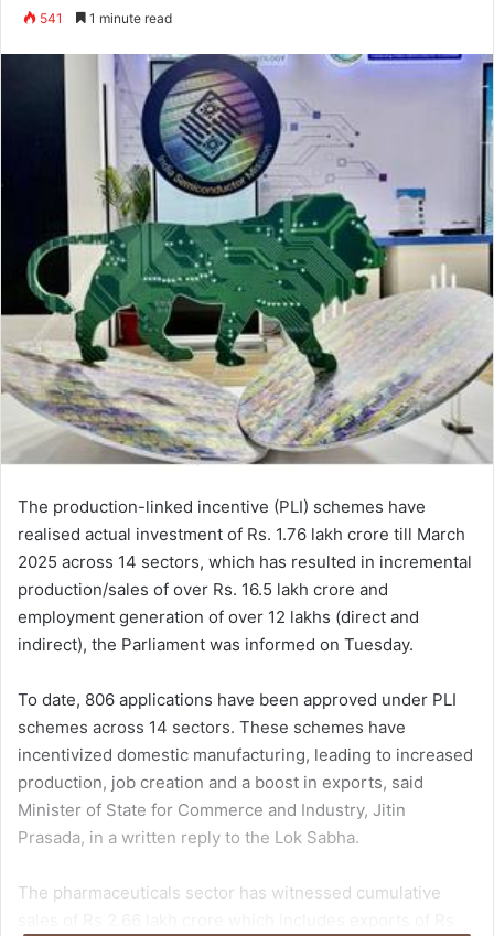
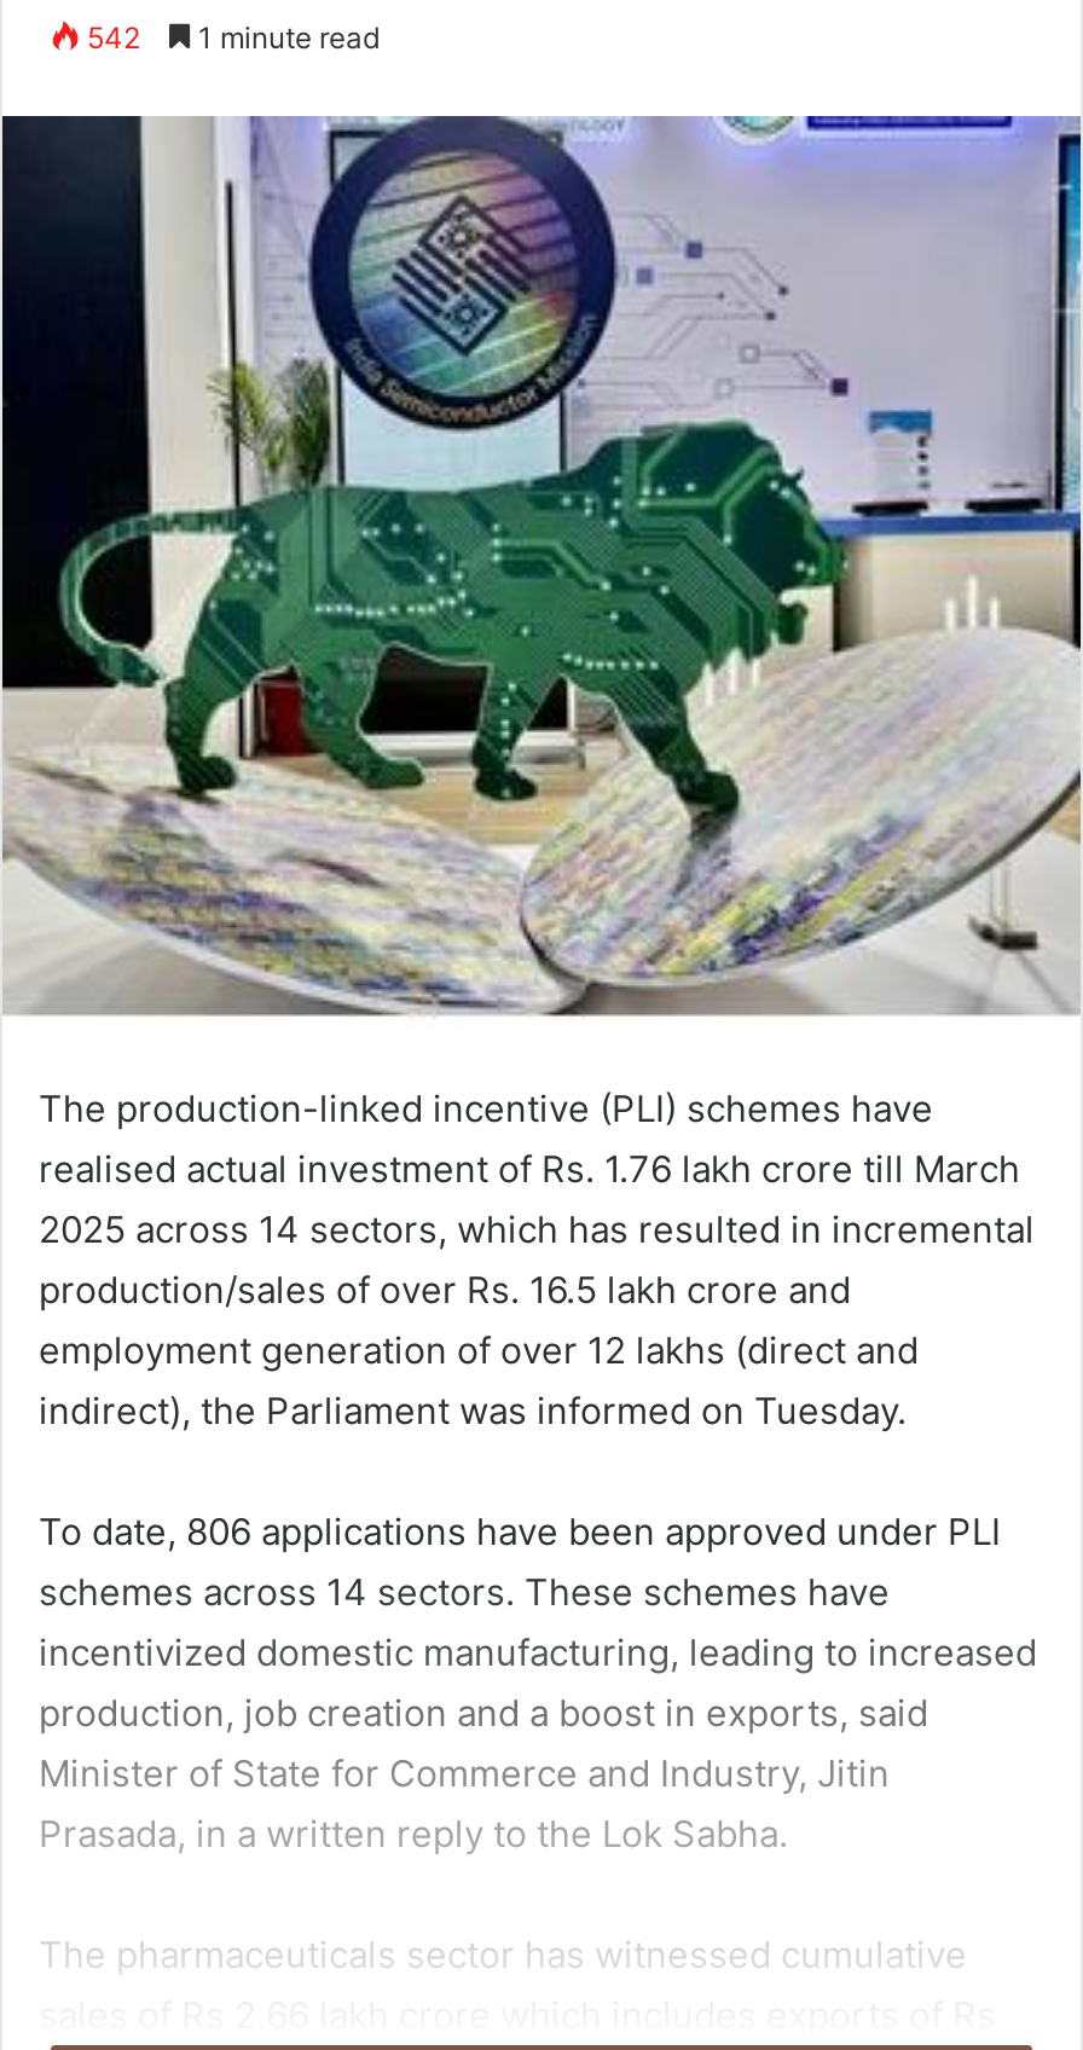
- 541 1 minute read
+ 542 1 minute read
